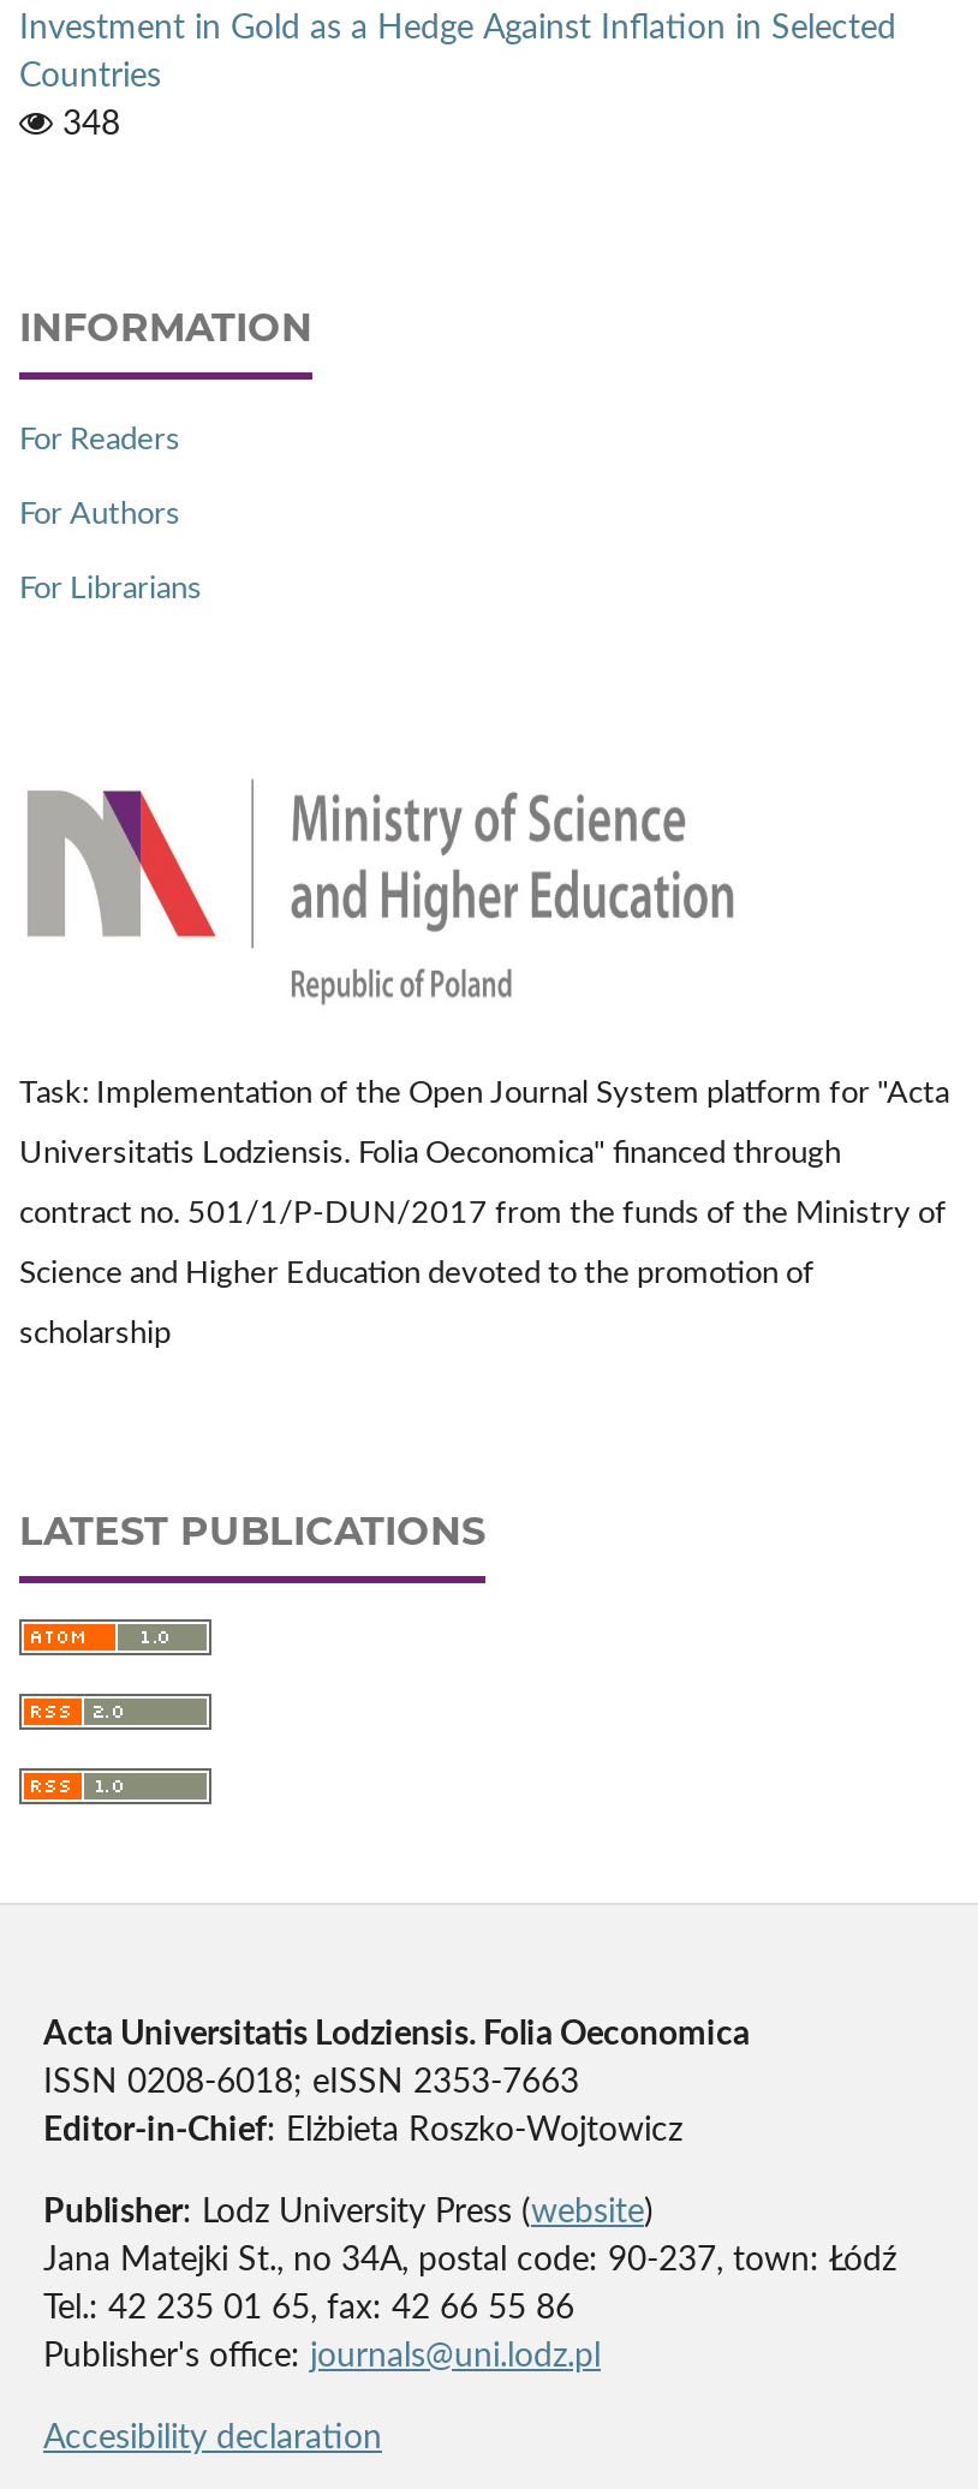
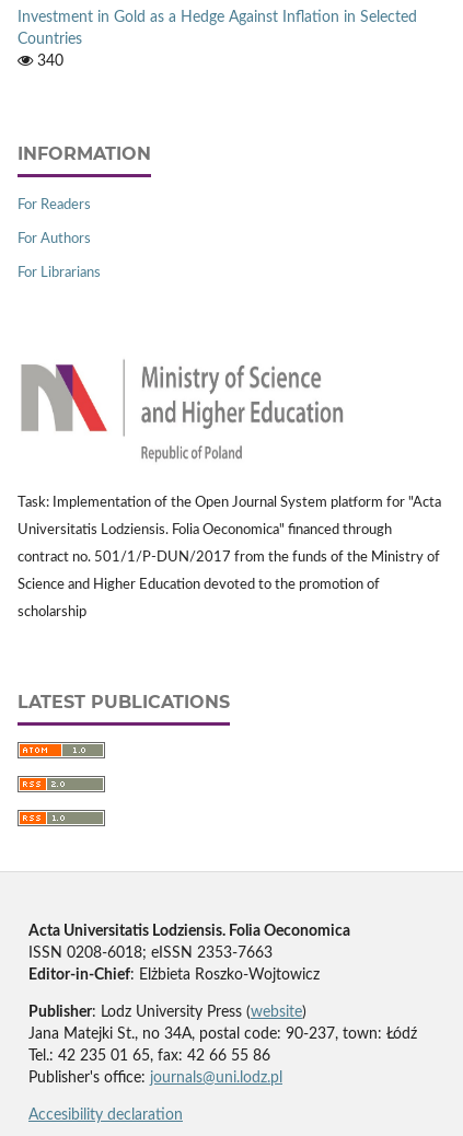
- 348
+ 340
